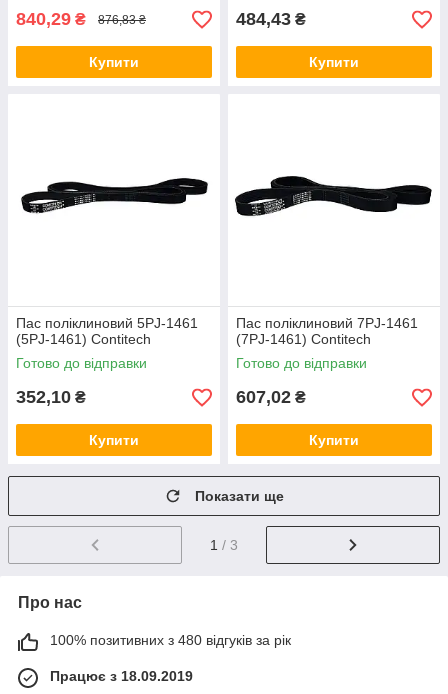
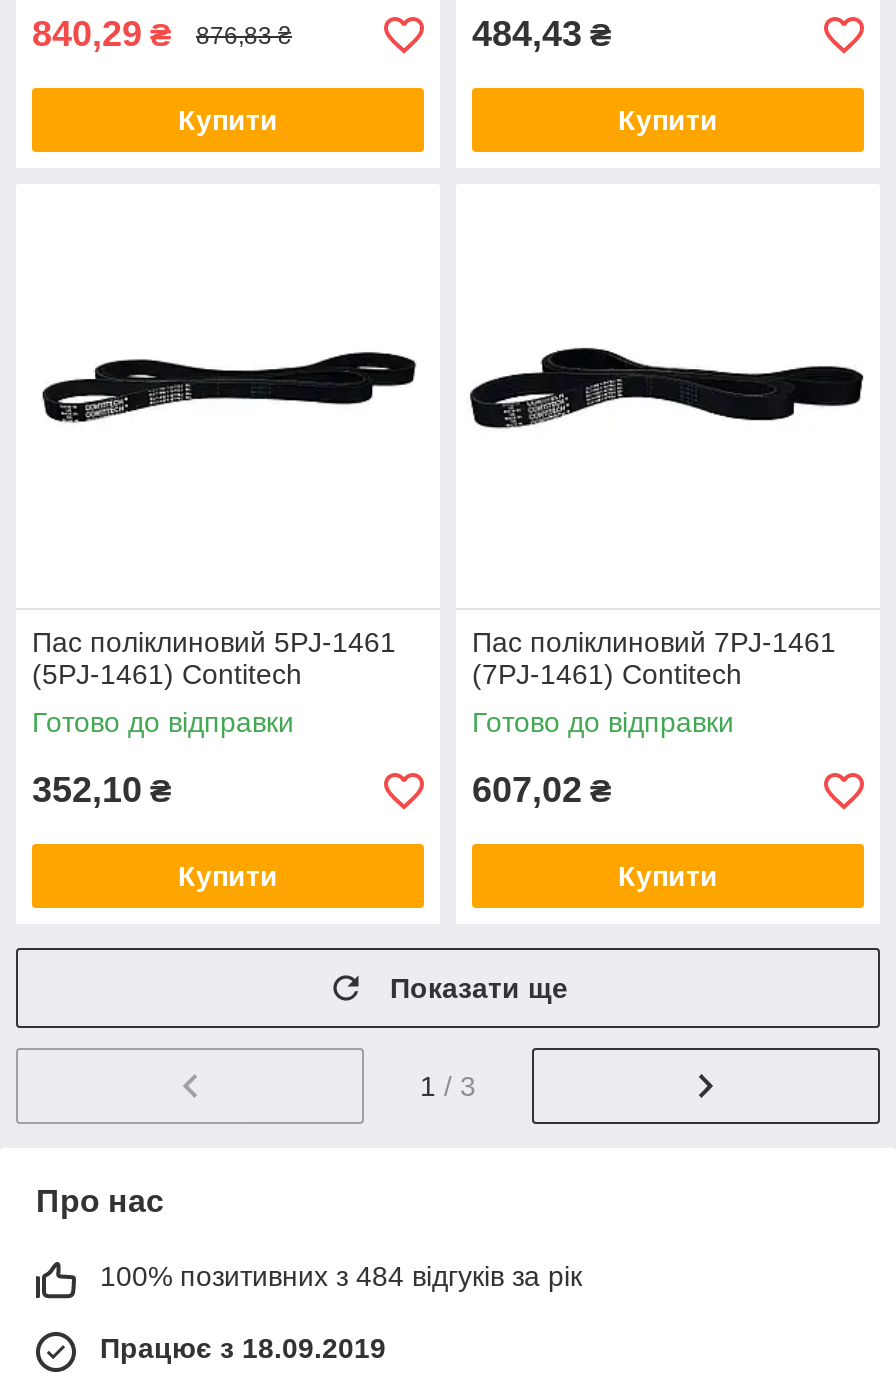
- 100% позитивних з 480 відгуків за рік
+ 100% позитивних з 484 відгуків за рік
